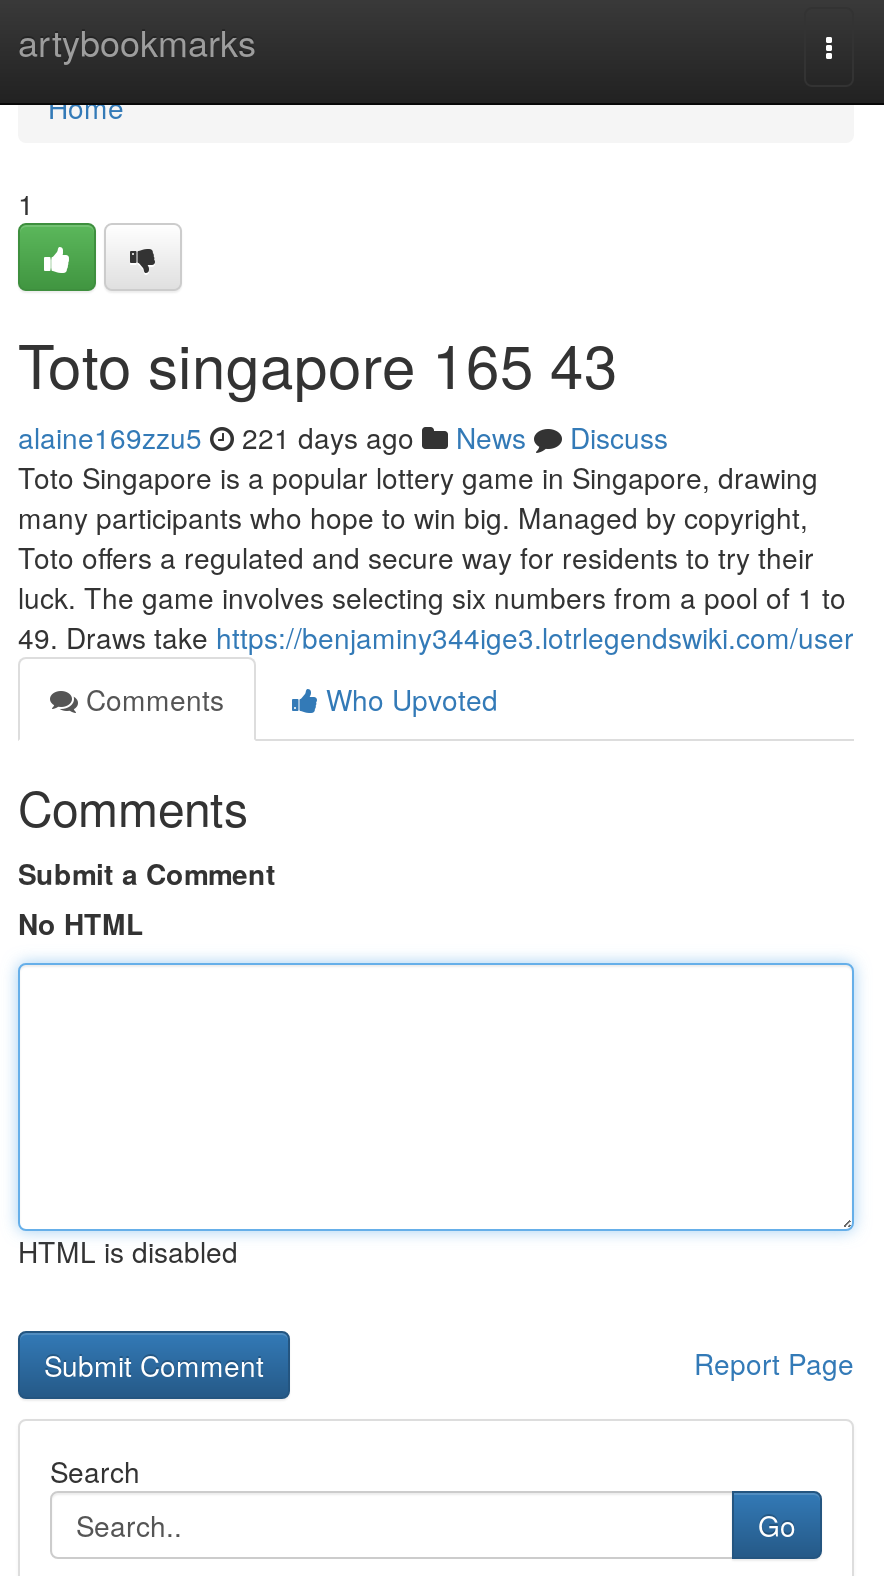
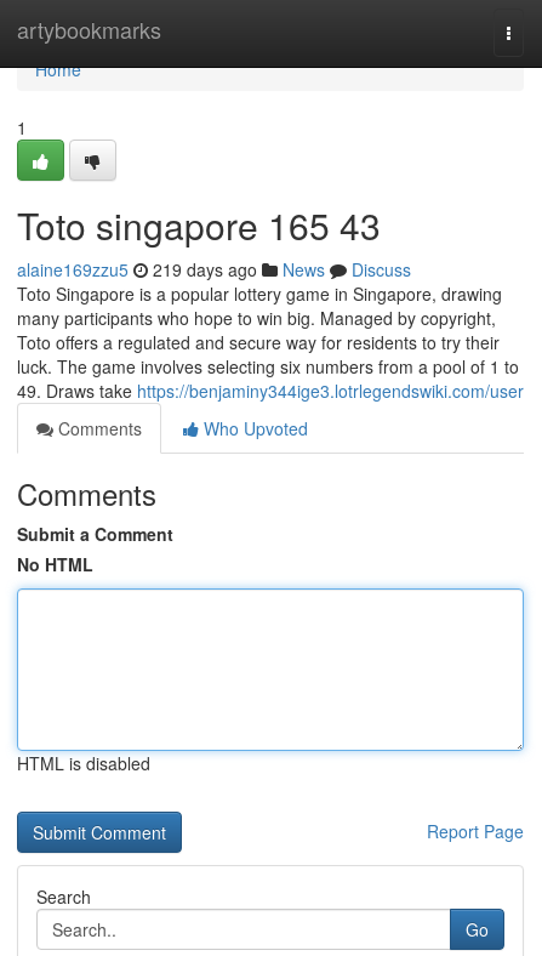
- alaine169zzu5 221 days ago News Discuss
+ alaine169zzu5 219 days ago News Discuss
